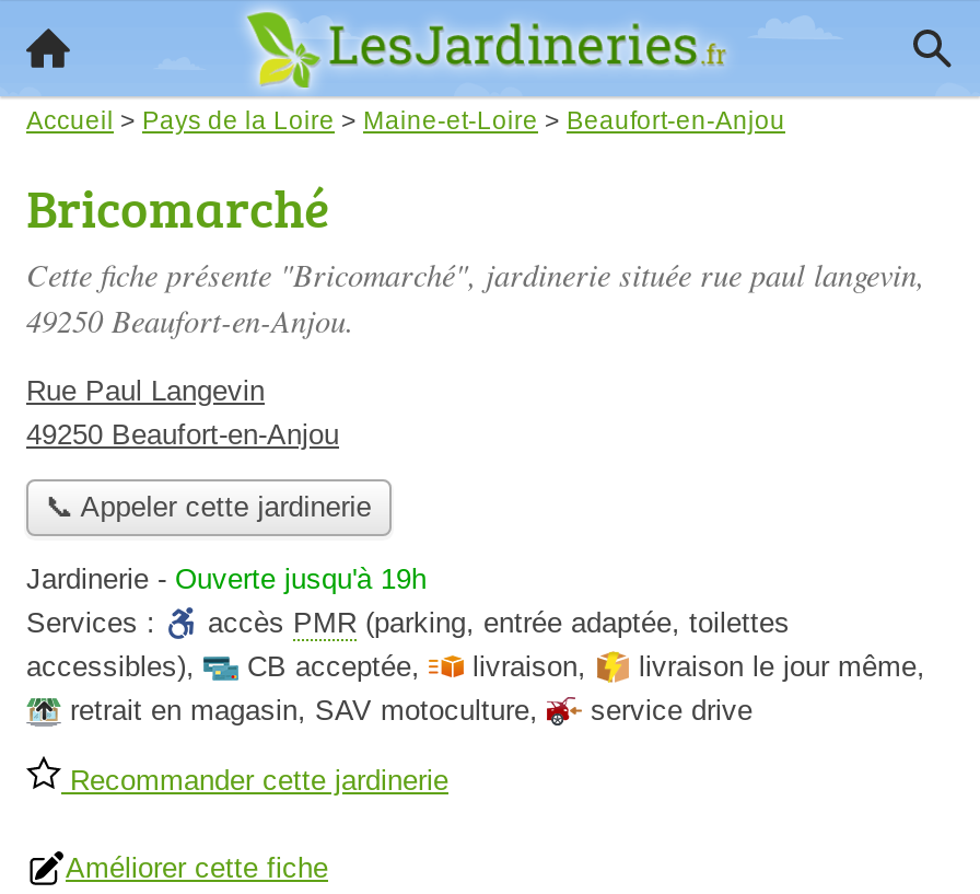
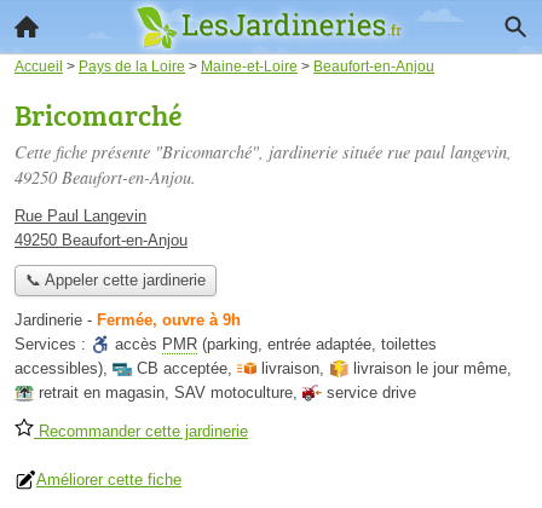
- Jardinerie - Ouverte jusqu'à 19h
+ Jardinerie - Fermée, ouvre à 9h
